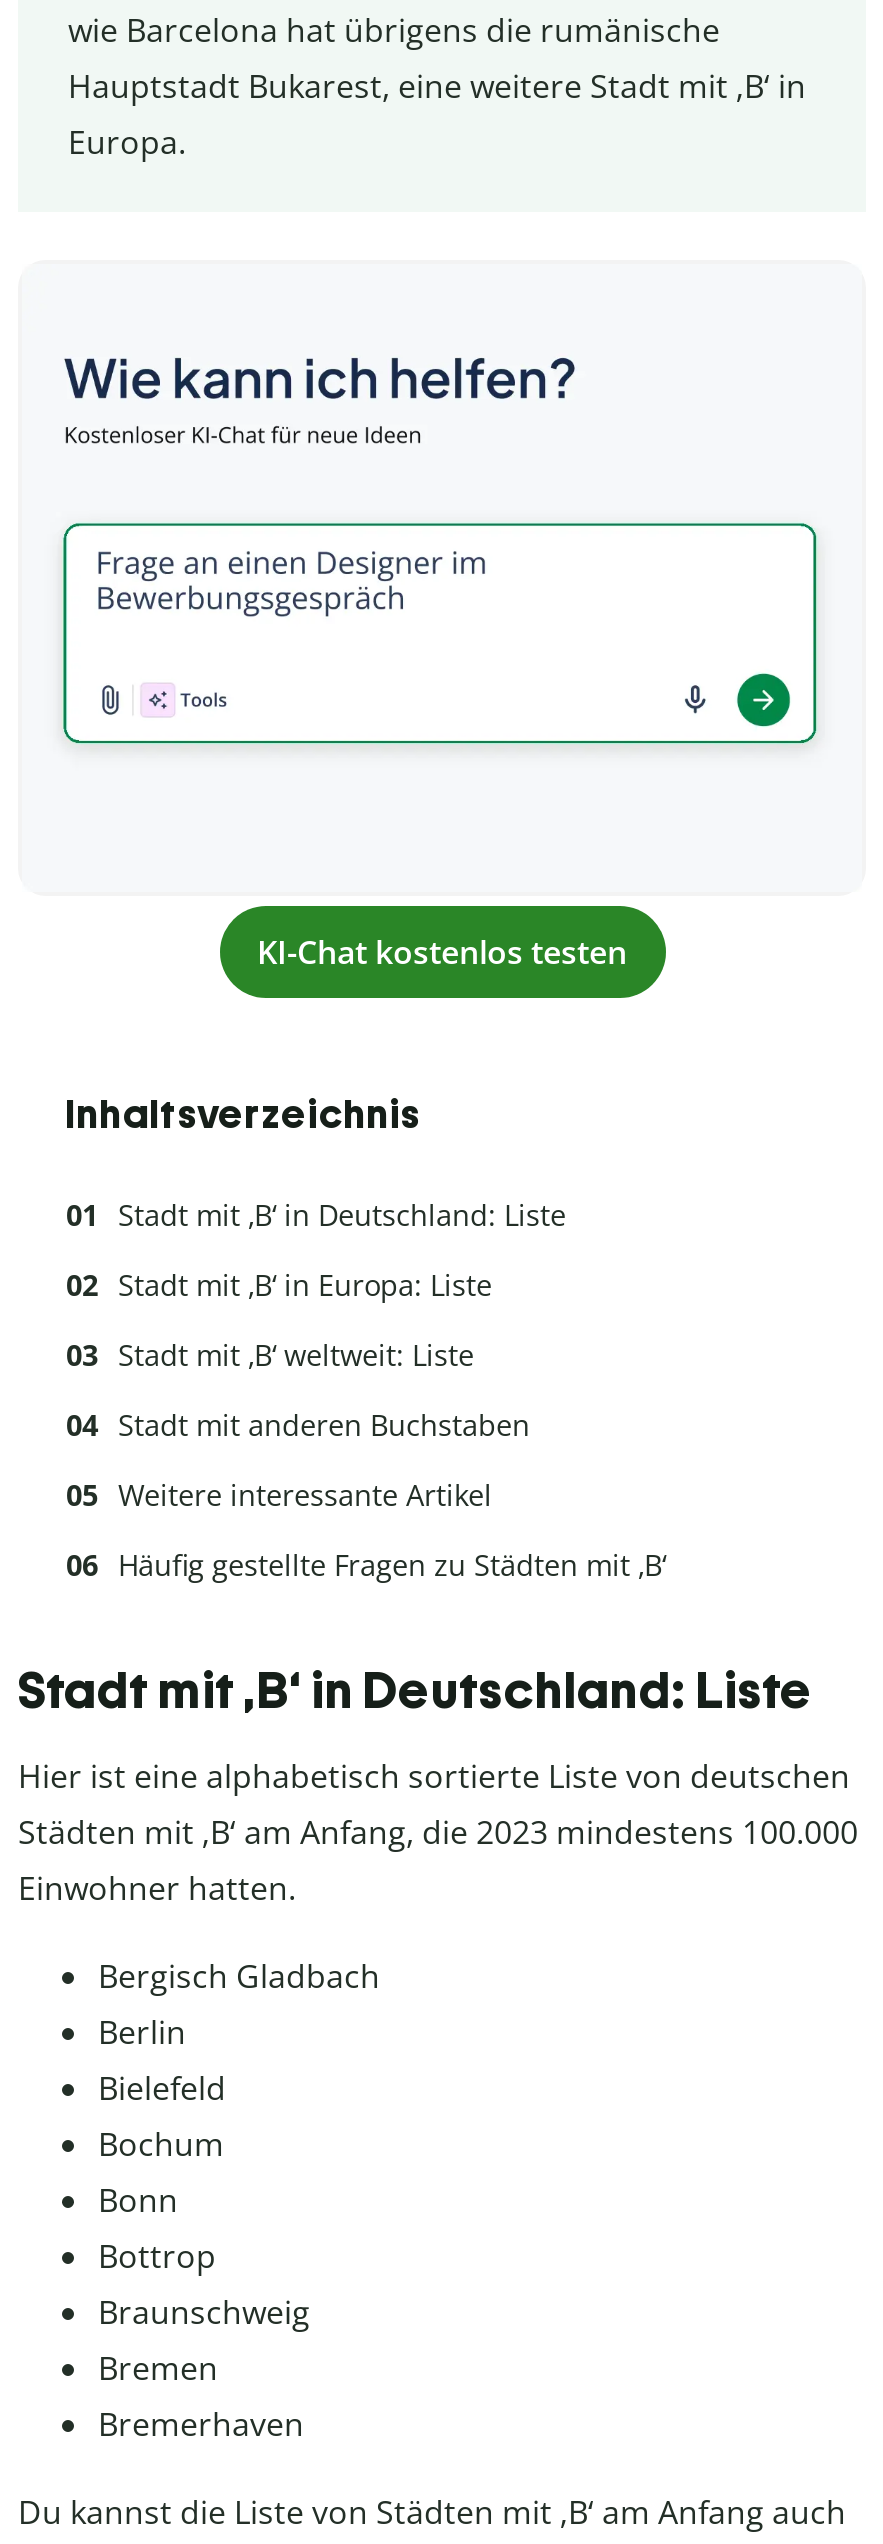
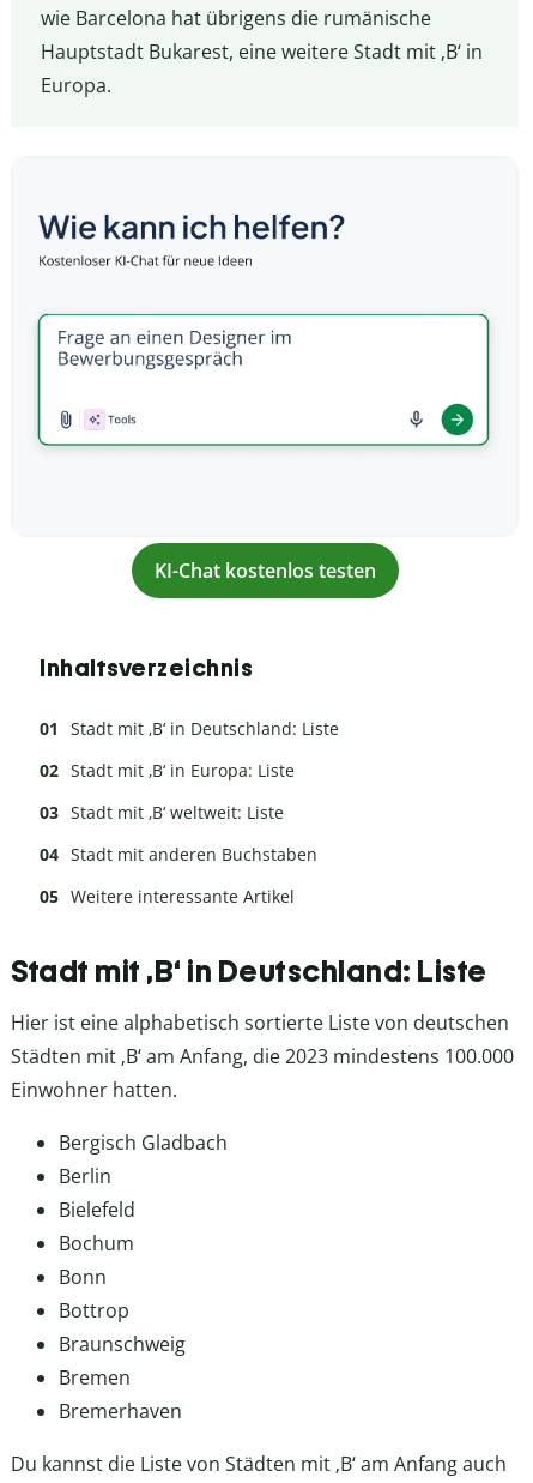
- Häufig gestellte Fragen zu Städten mit ‚B‘
